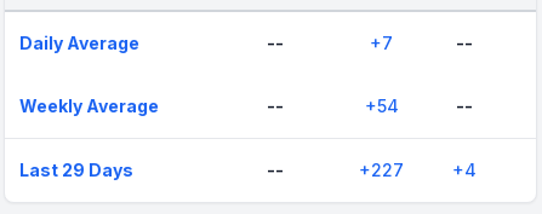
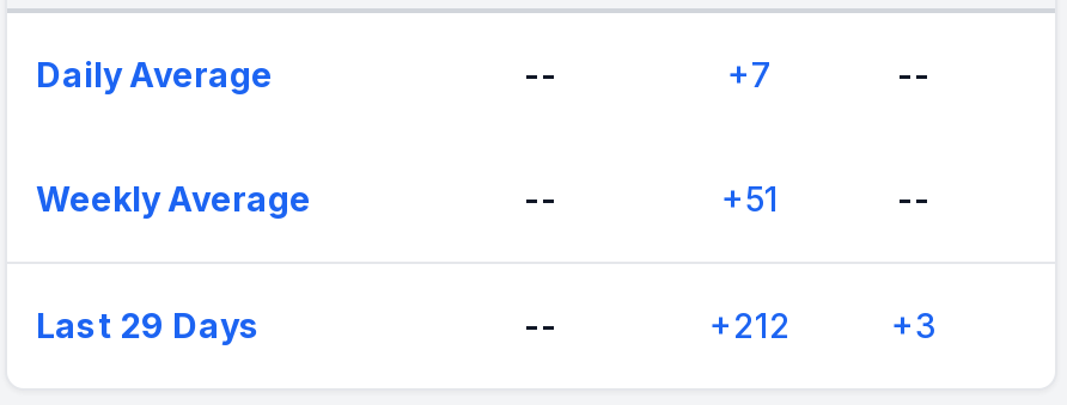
- + 54
+ + 51

- + 227
+ + 212

- +4
+ +3
